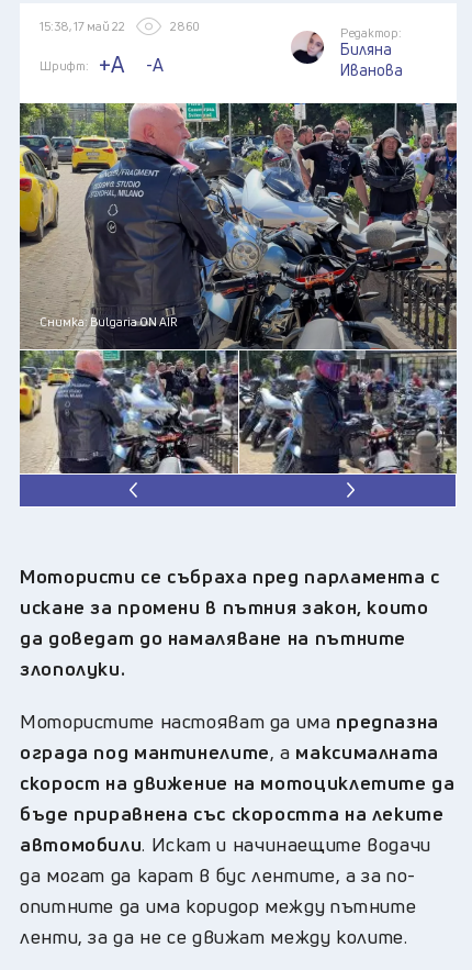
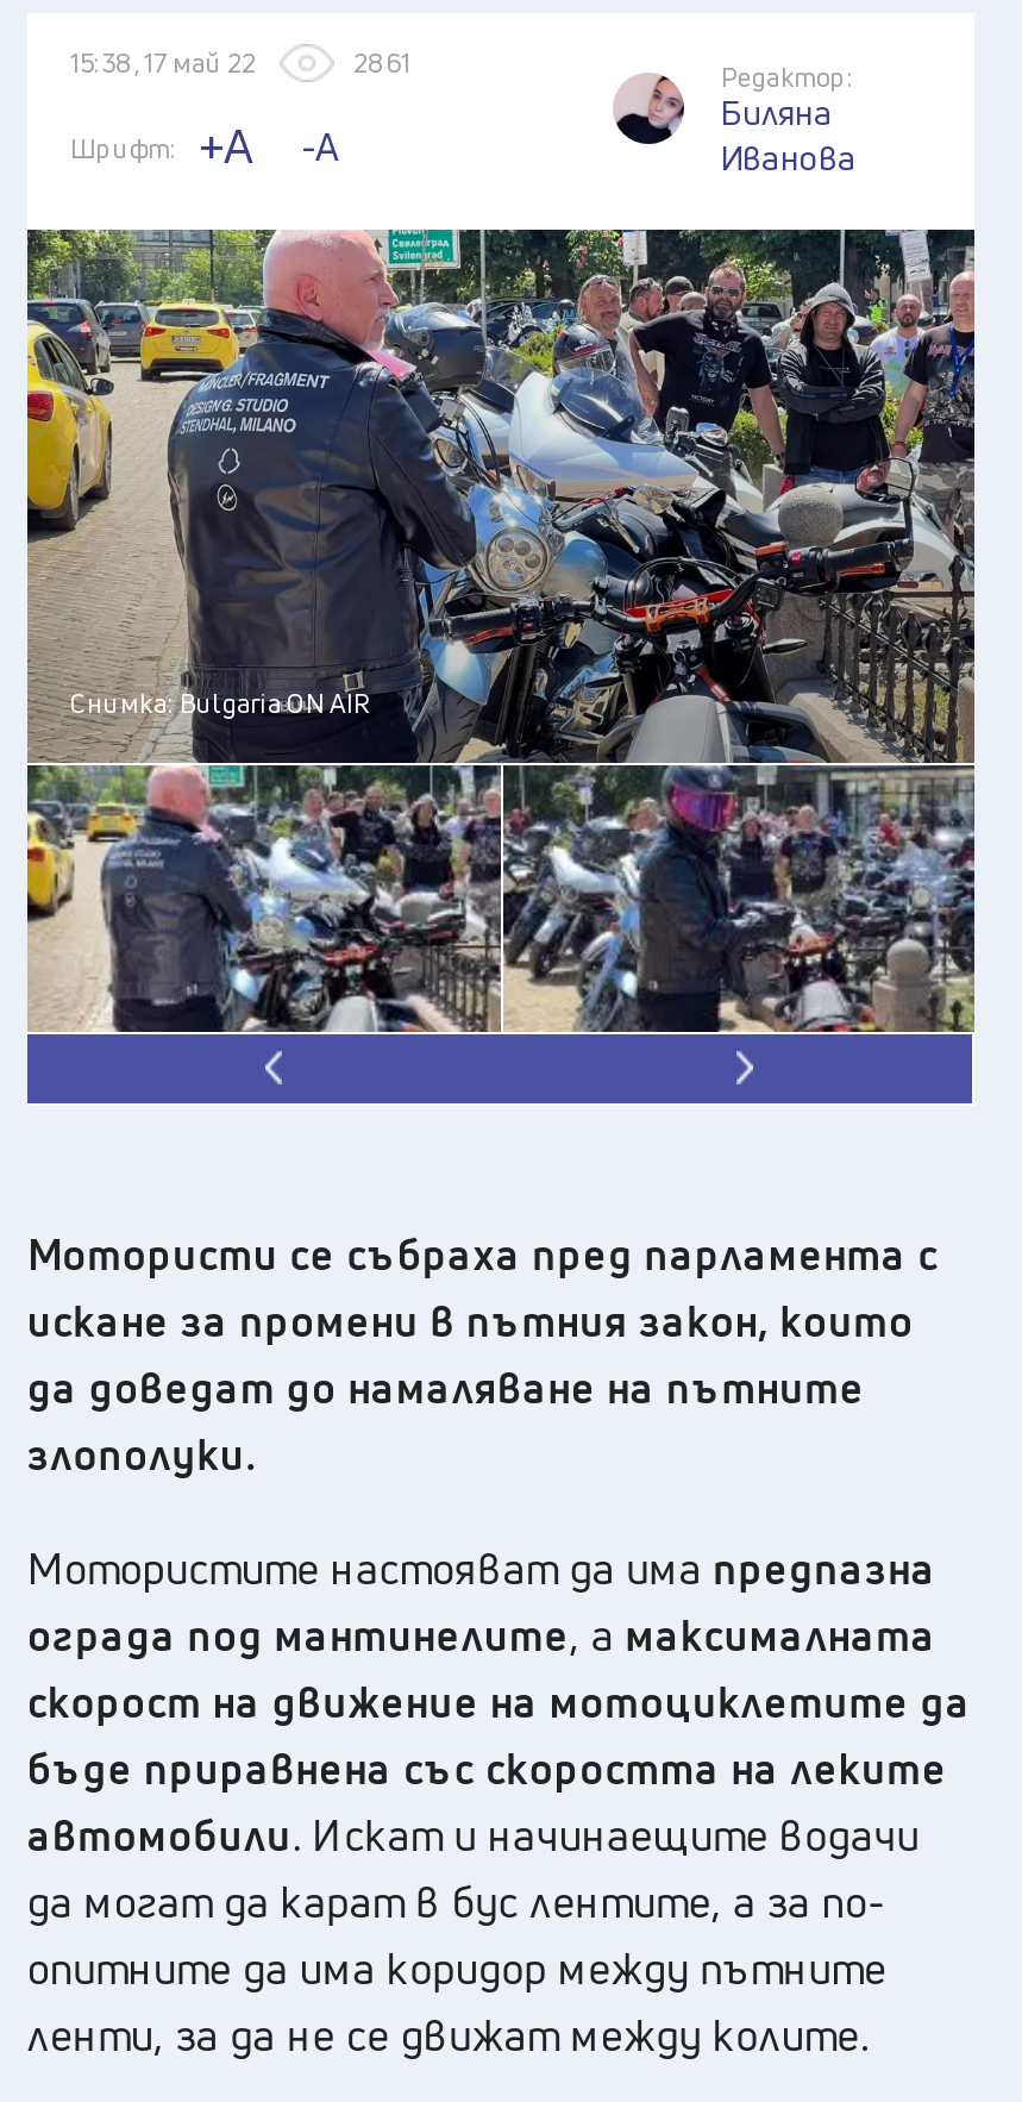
- 2860
+ 2861
